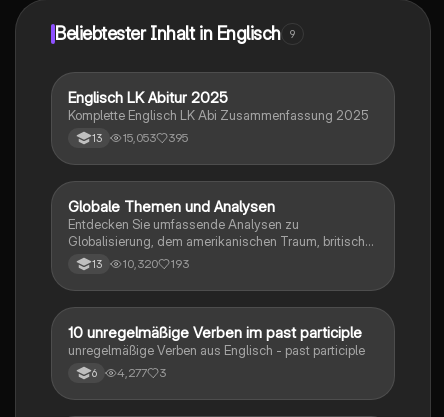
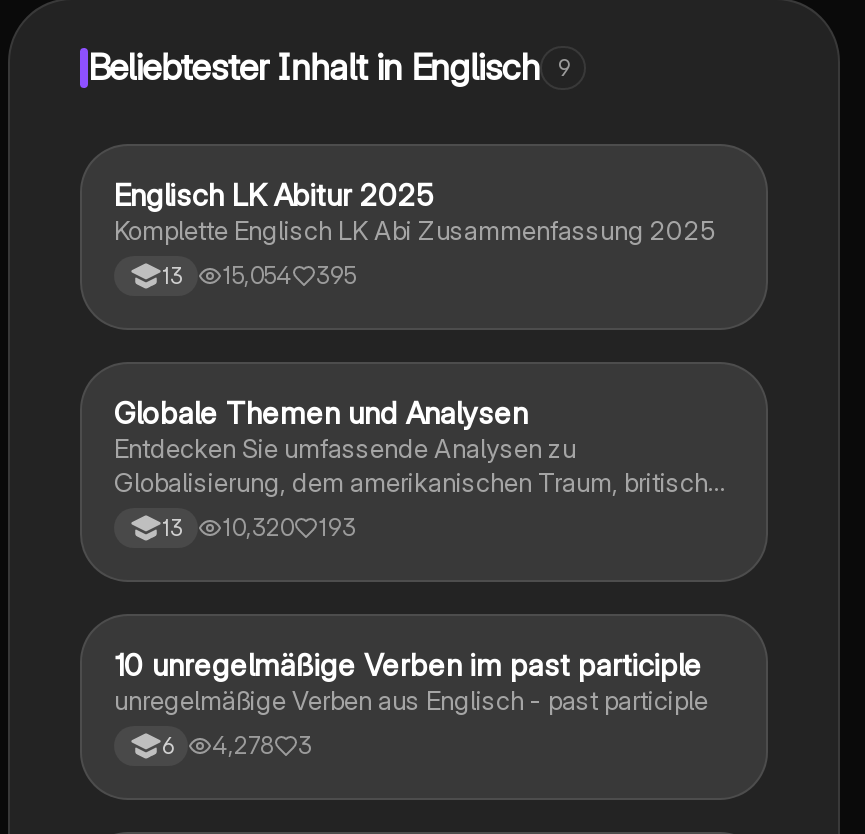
- 13 15,053 395
+ 13 15,054 395

- 6 4,277 3
+ 6 4,278 3
